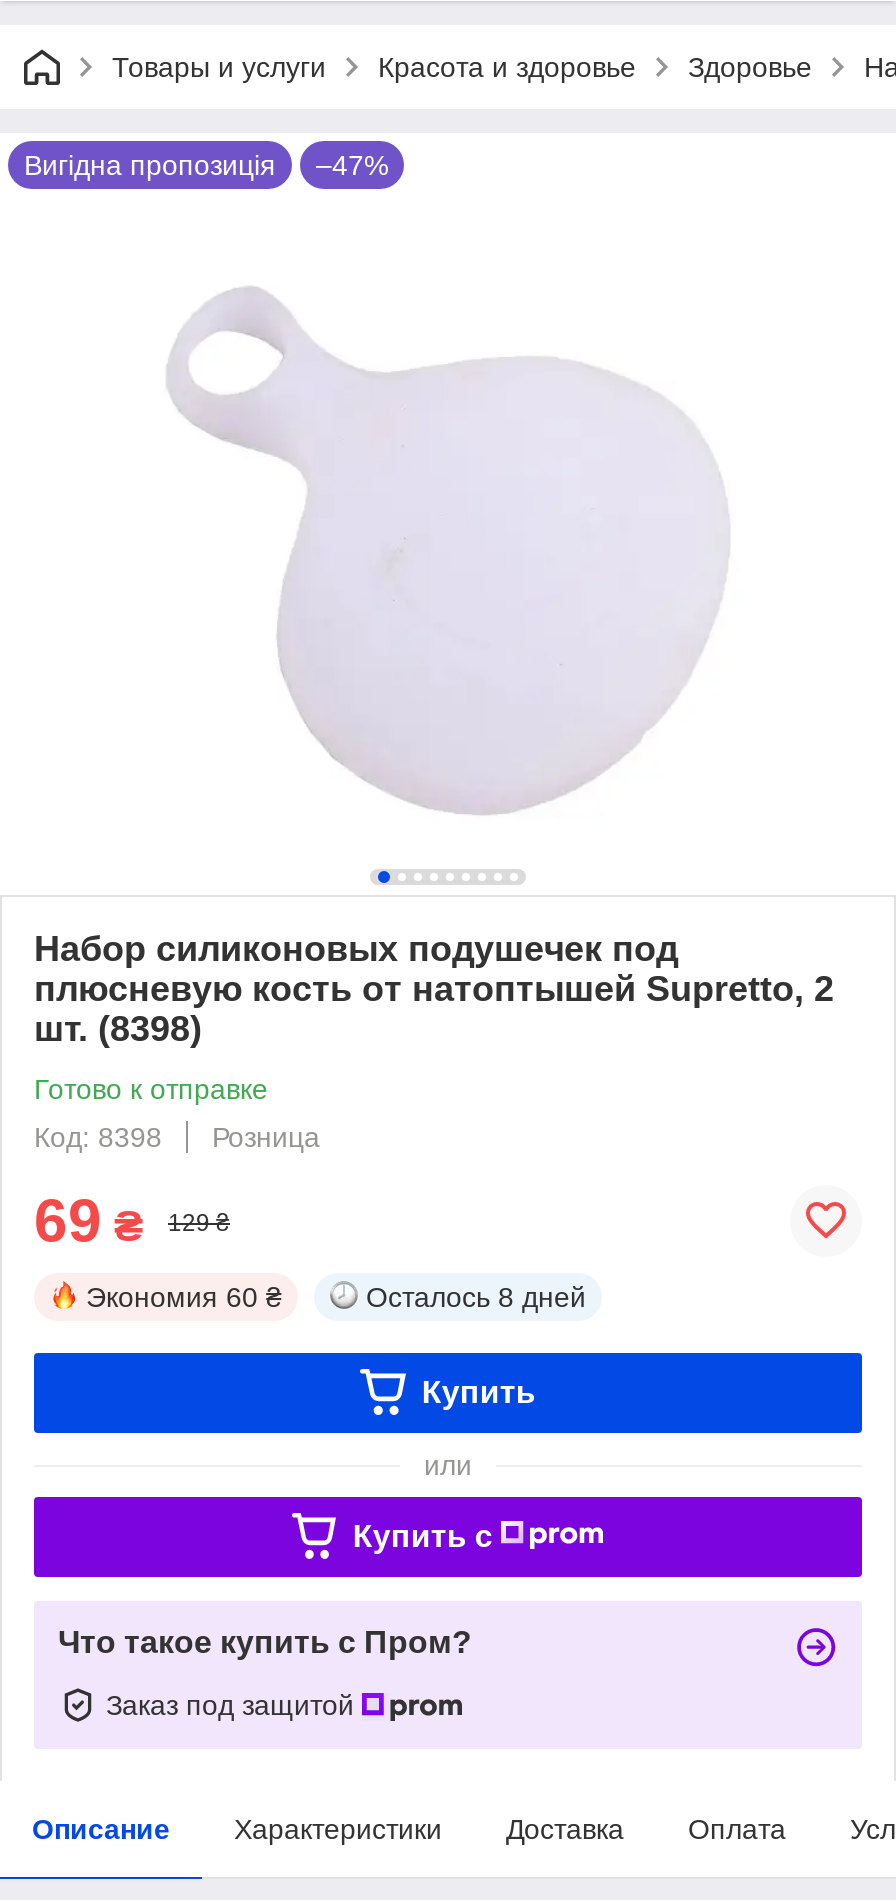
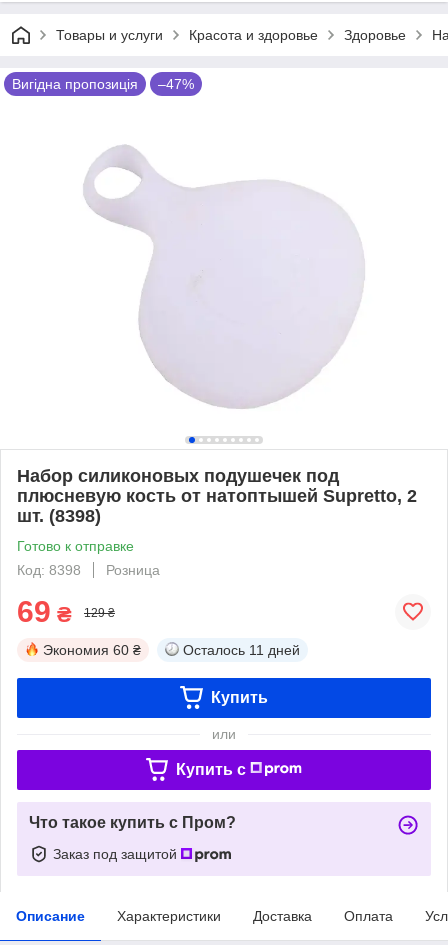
- Осталось 8 дней
+ Осталось 11 дней
